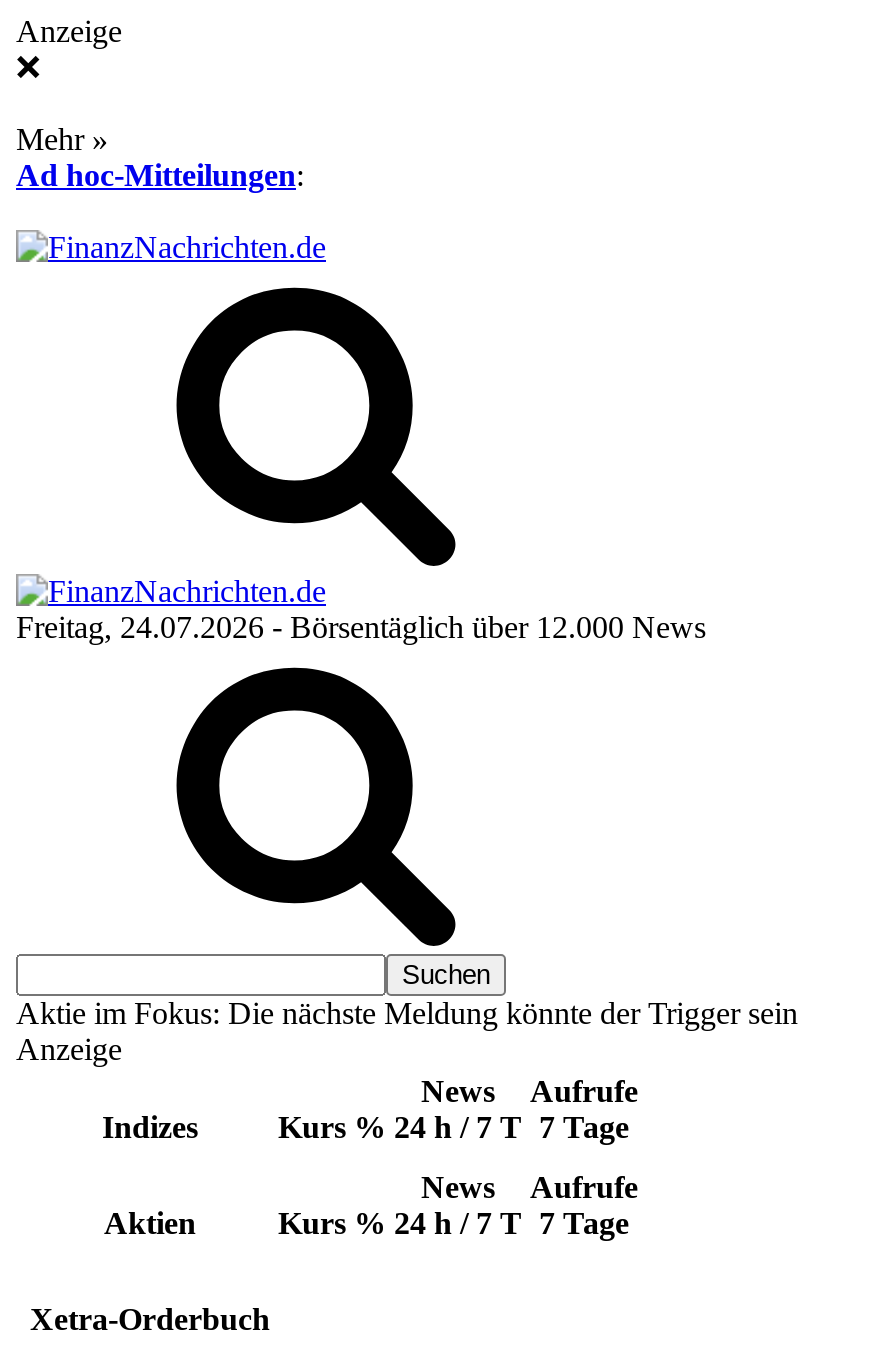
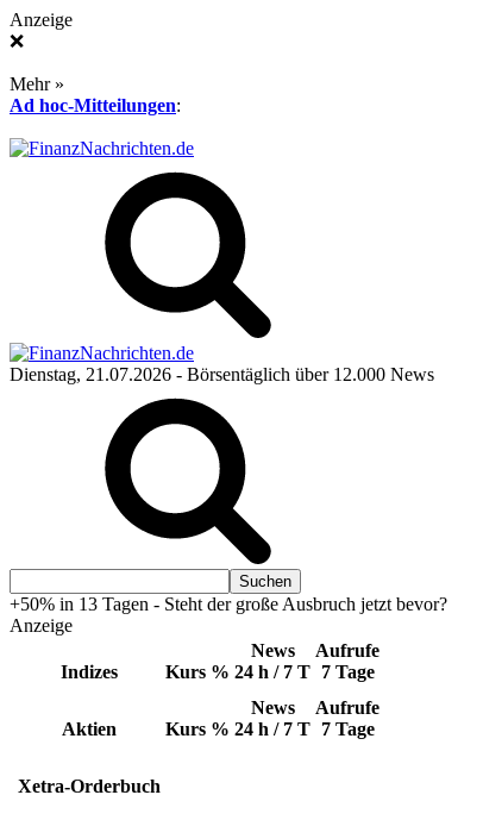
- Freitag, 24.07.2026 - Börsentäglich über 12.000 News
+ Dienstag, 21.07.2026 - Börsentäglich über 12.000 News

- Aktie im Fokus: Die nächste Meldung könnte der Trigger sein
+ +50% in 13 Tagen - Steht der große Ausbruch jetzt bevor?
